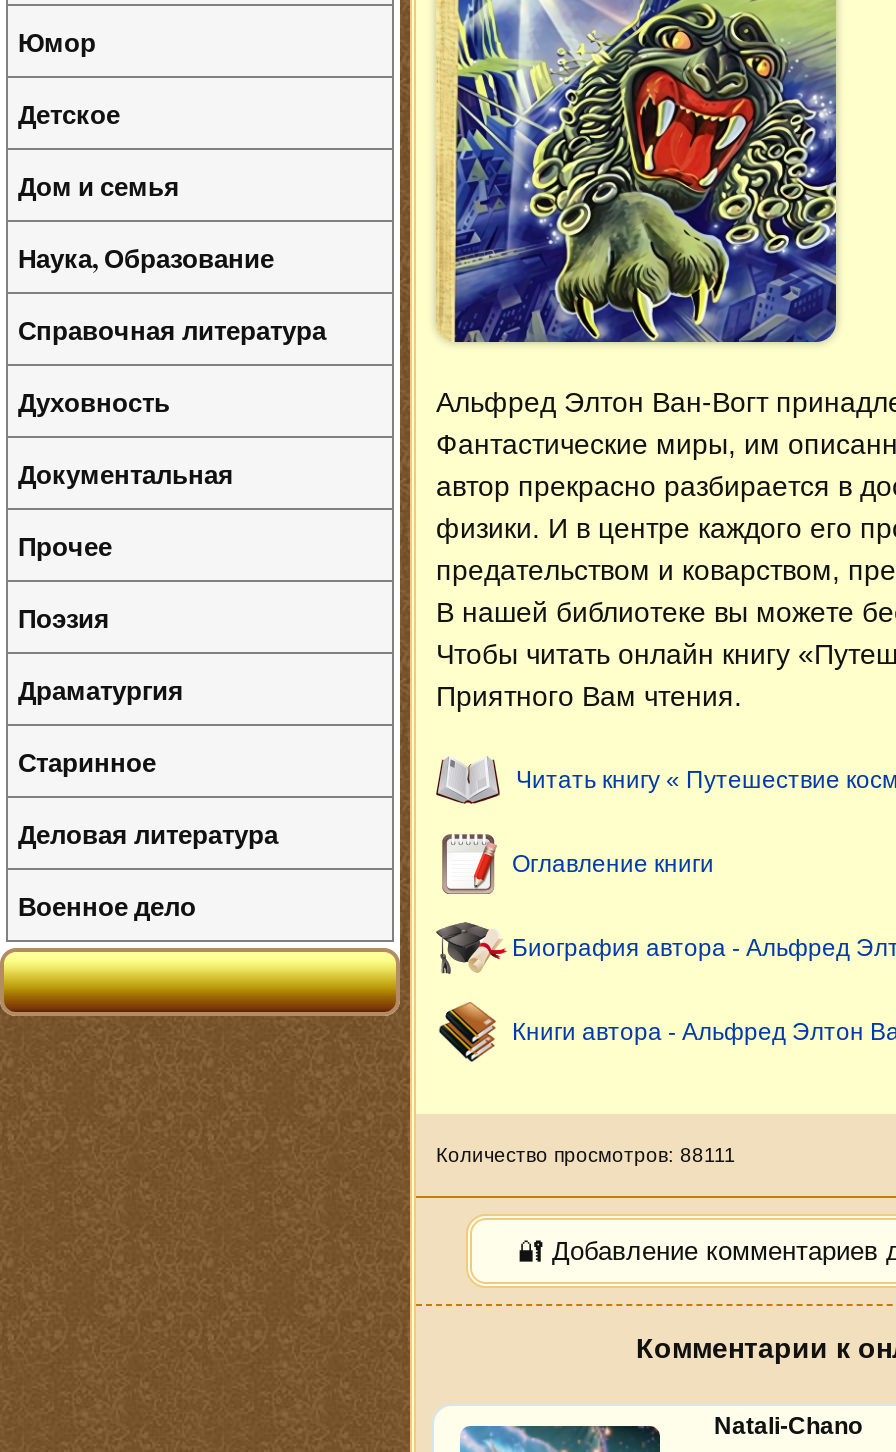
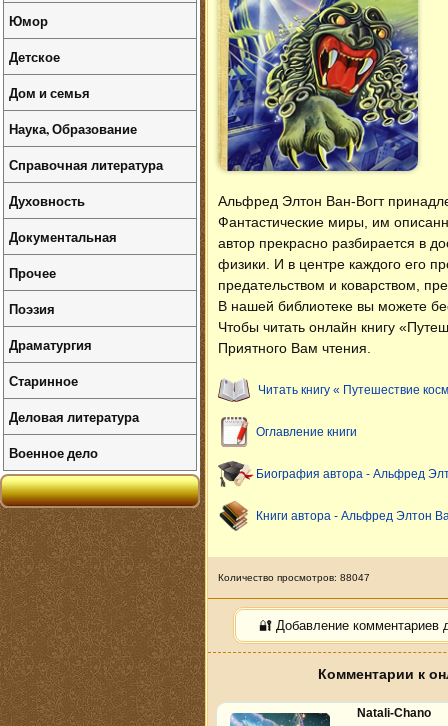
- Количество просмотров: 88111
+ Количество просмотров: 88047
